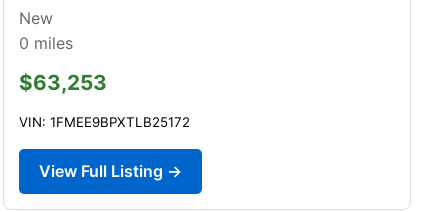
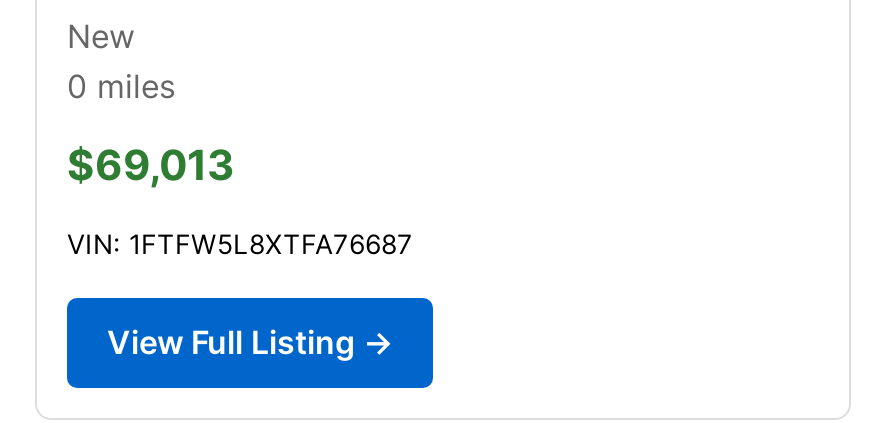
- $63,253
+ $69,013

- VIN: 1FMEE9BPXTLB25172
+ VIN: 1FTFW5L8XTFA76687
